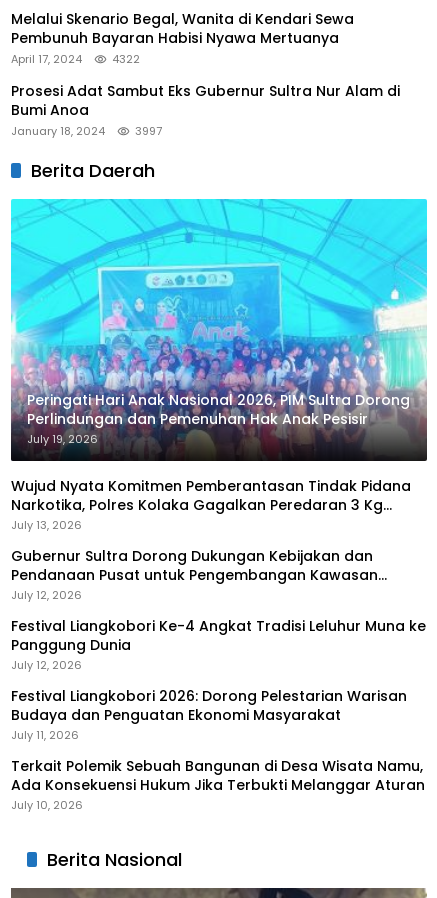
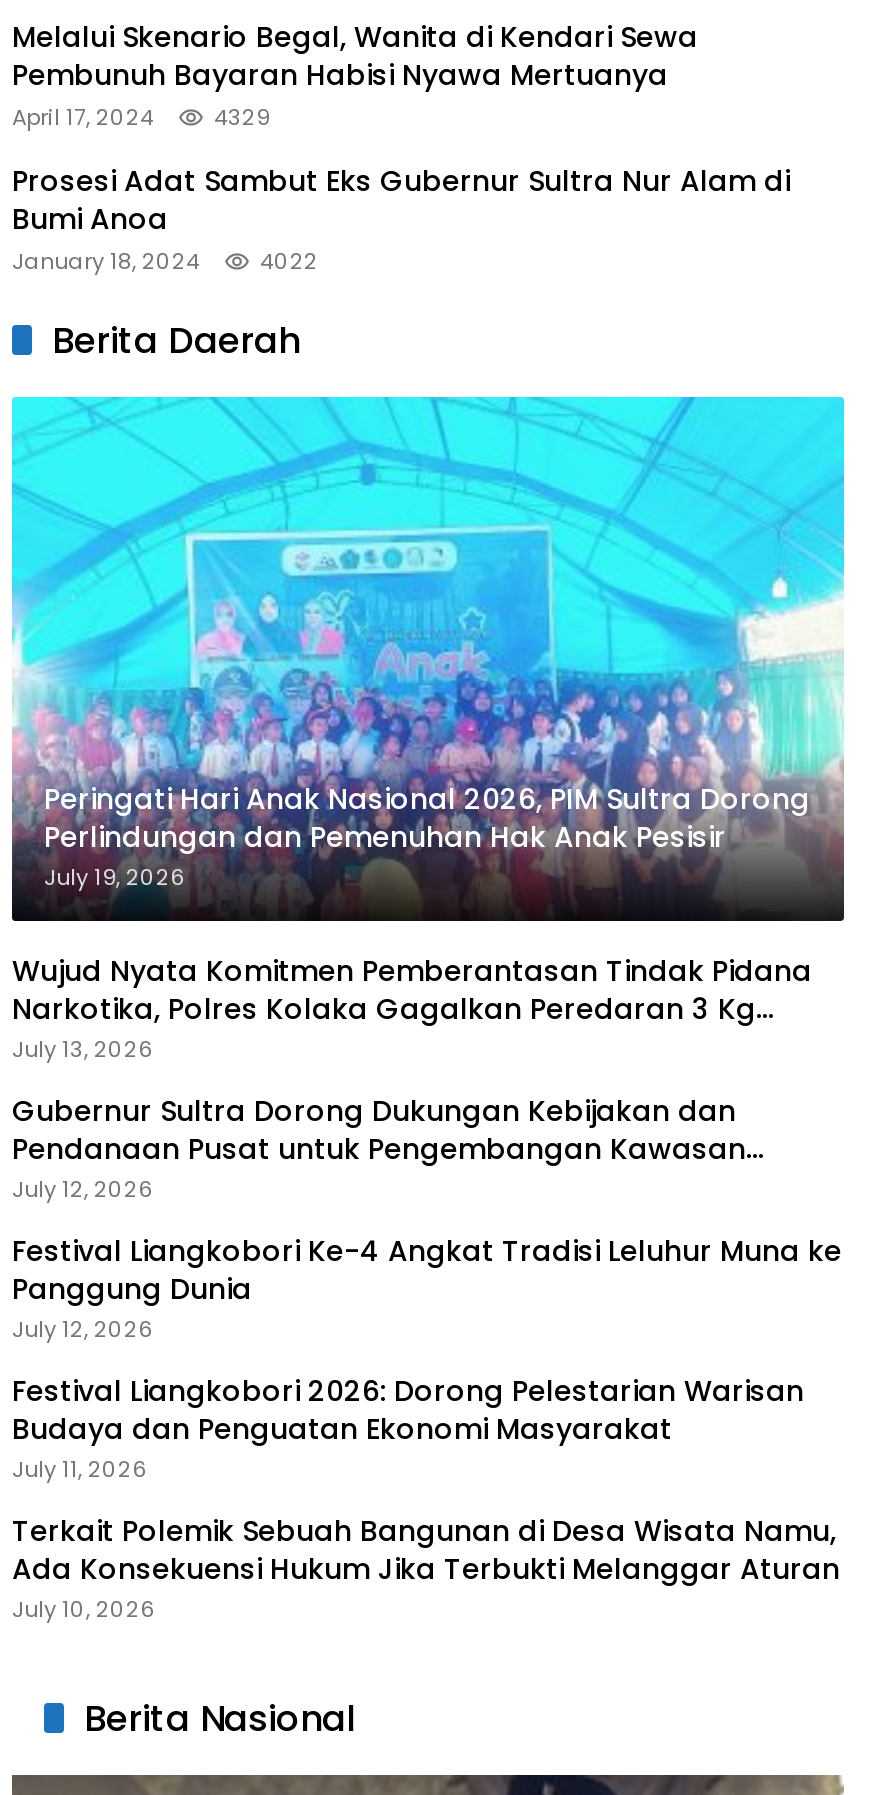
- April 17, 2024 4322
+ April 17, 2024 4329

- January 18, 2024 3997
+ January 18, 2024 4022
